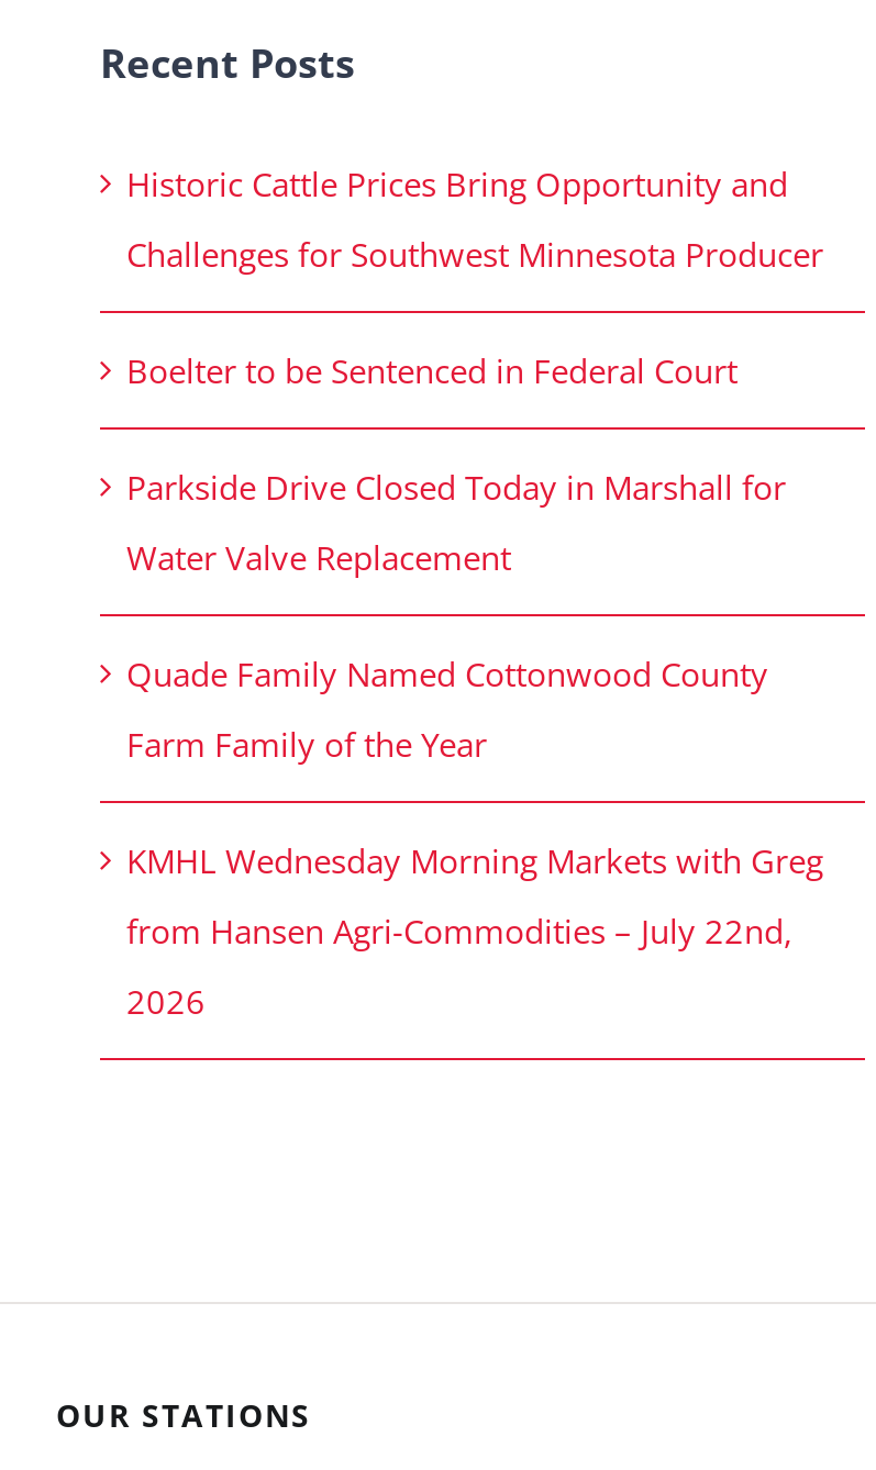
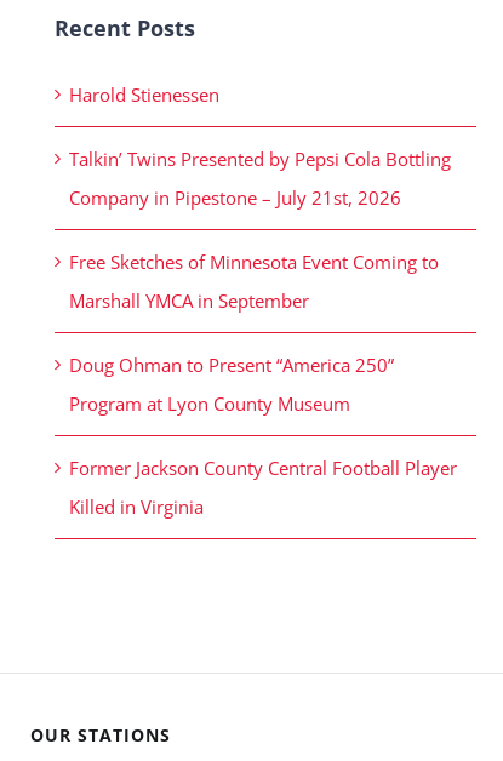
- Historic Cattle Prices Bring Opportunity and
- Challenges for Southwest Minnesota Producer
- Boelter to be Sentenced in Federal Court
- Parkside Drive Closed Today in Marshall for
- Water Valve Replacement
- Quade Family Named Cottonwood County
- Farm Family of the Year
- KMHL Wednesday Morning Markets with Greg
- from Hansen Agri-Commodities – July 22nd,
- 2026
+ Harold Stienessen
+ Talkin’ Twins Presented by Pepsi Cola Bottling
+ Company in Pipestone – July 21st, 2026
+ Free Sketches of Minnesota Event Coming to
+ Marshall YMCA in September
+ Doug Ohman to Present “America 250”
+ Program at Lyon County Museum
+ Former Jackson County Central Football Player
+ Killed in Virginia
